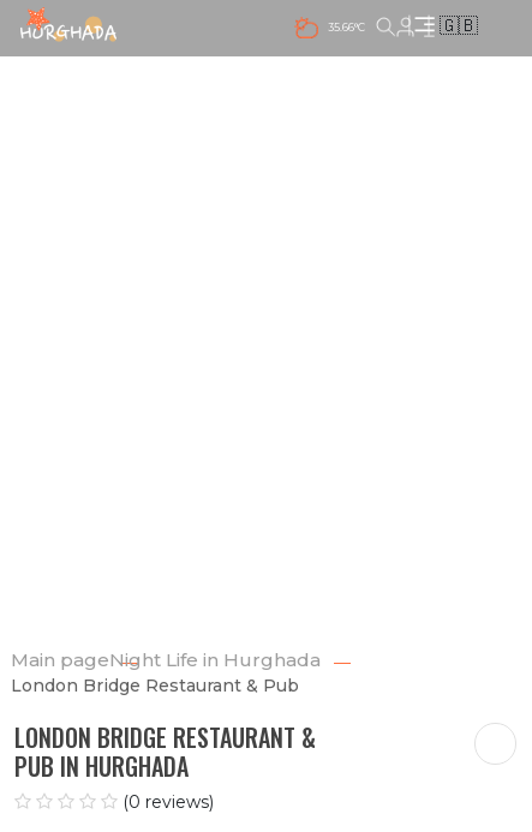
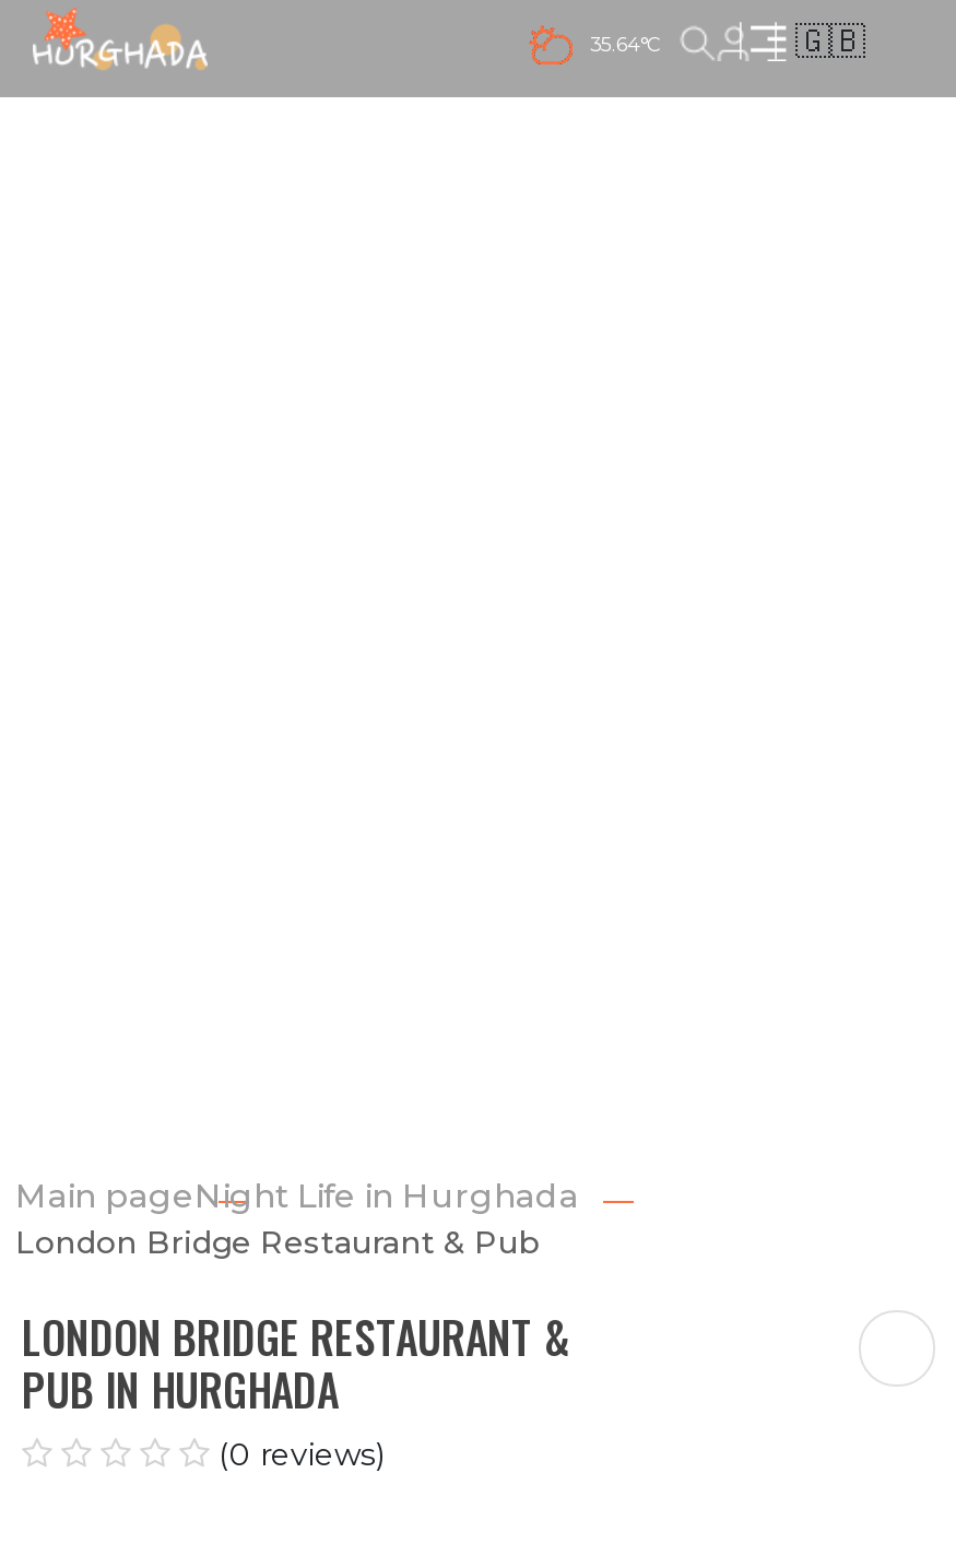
- 35.66°C
+ 35.64°C
